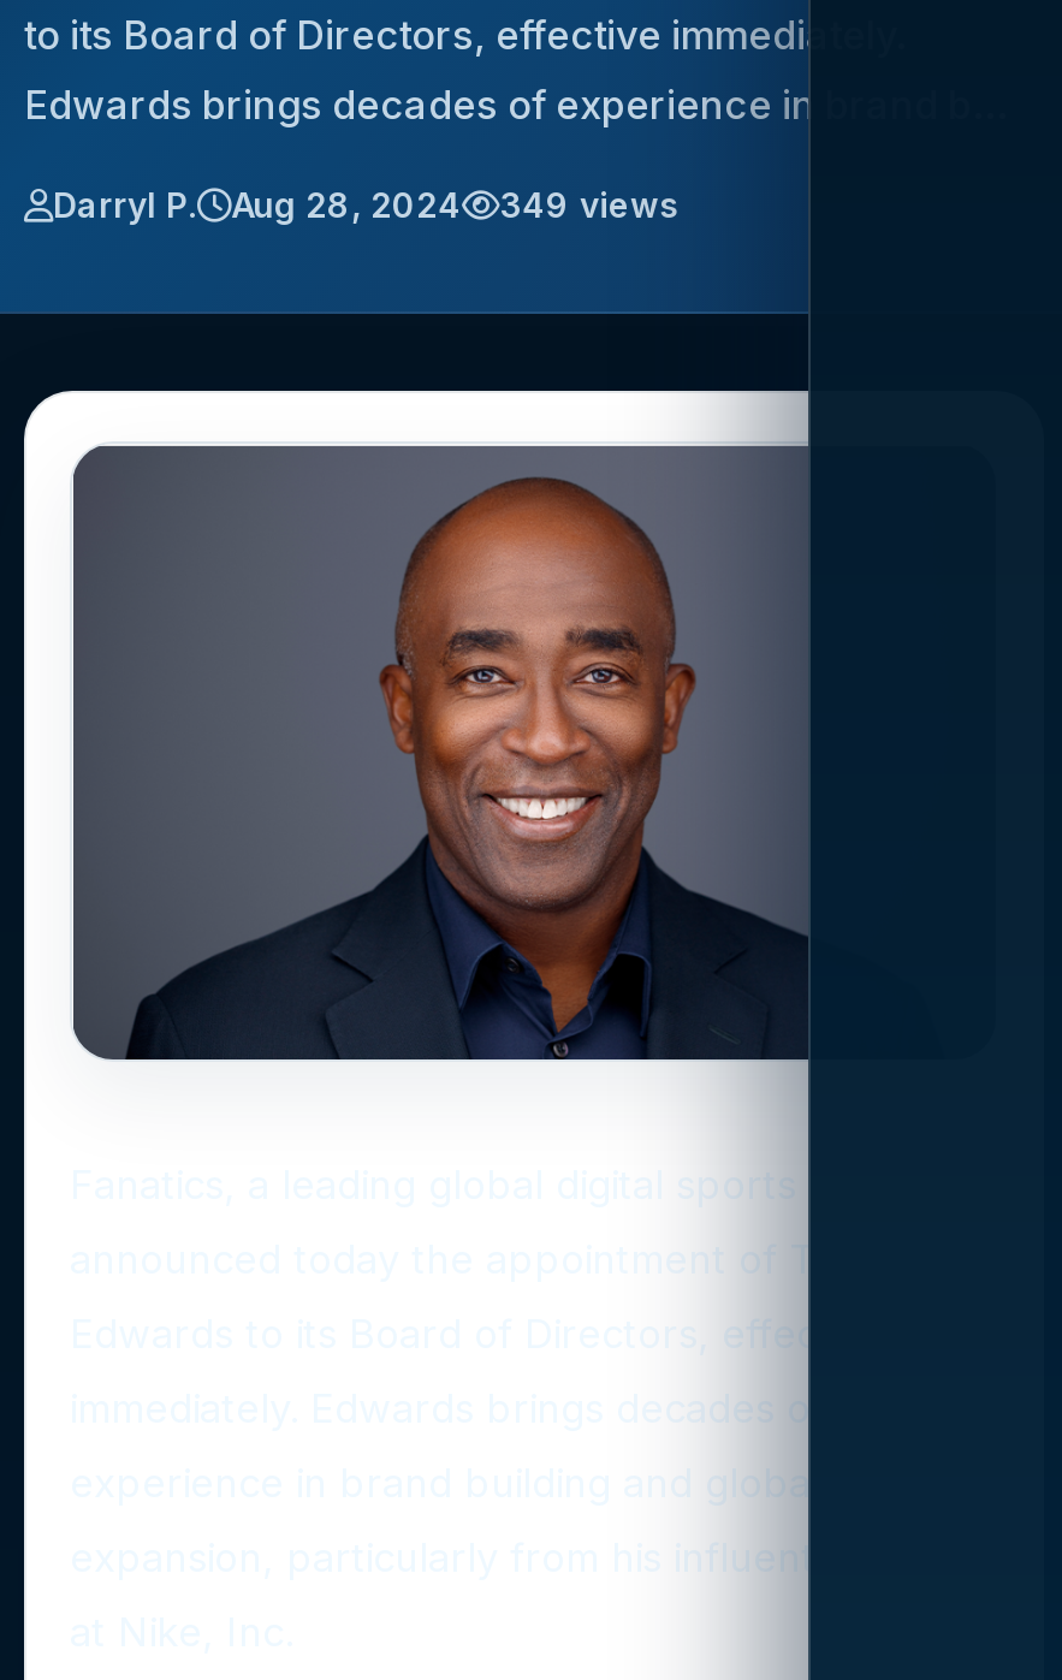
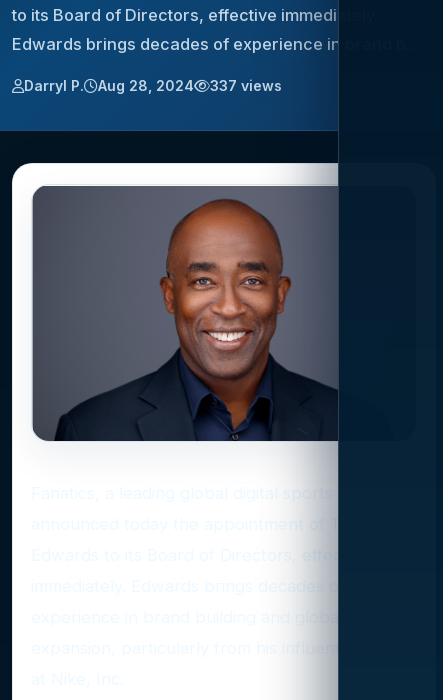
- Darryl P. Aug 28, 2024 349 views
+ Darryl P. Aug 28, 2024 337 views
